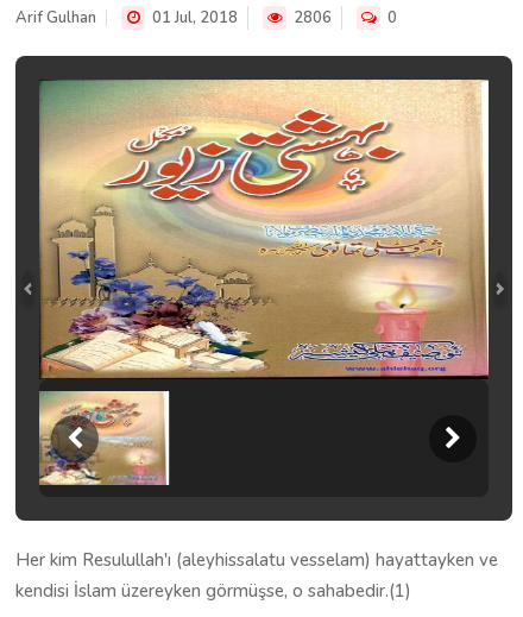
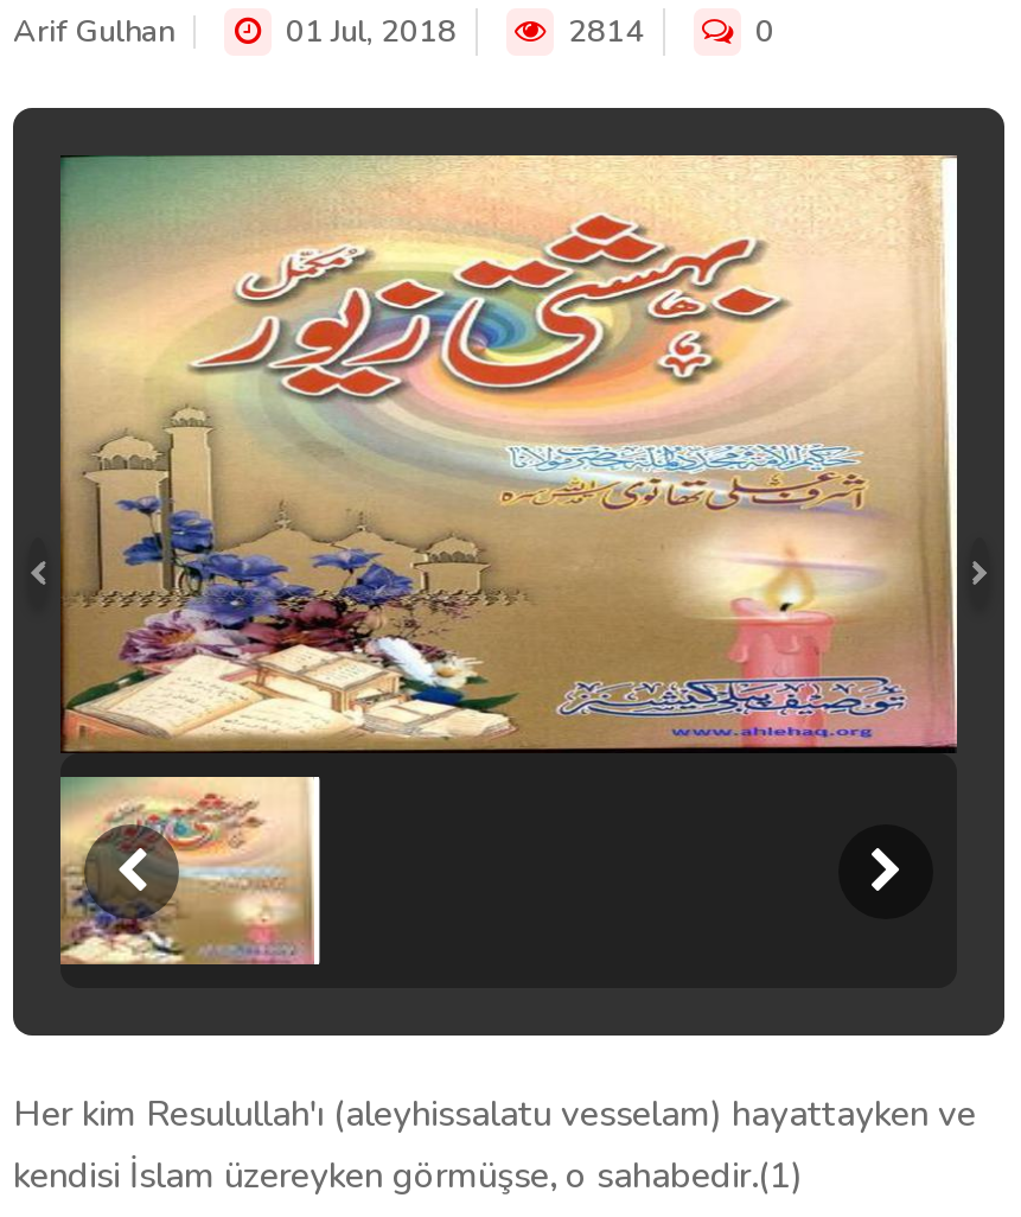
- 2806
+ 2814
